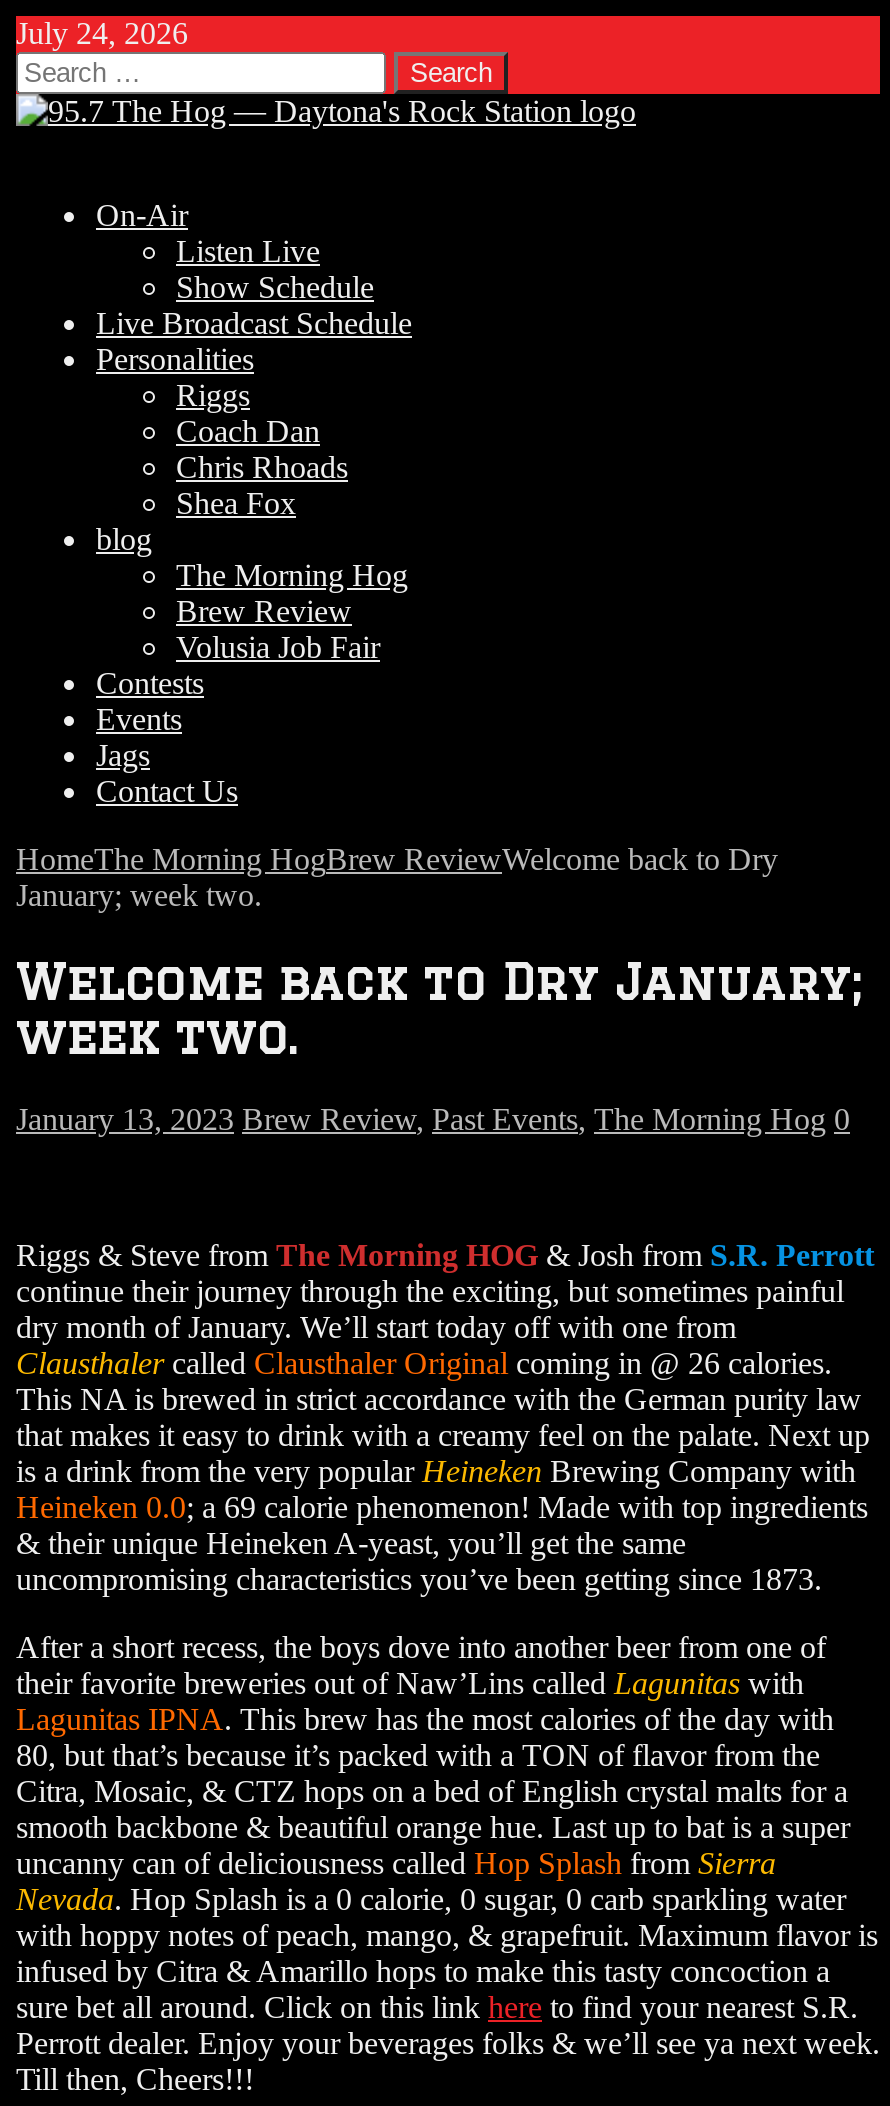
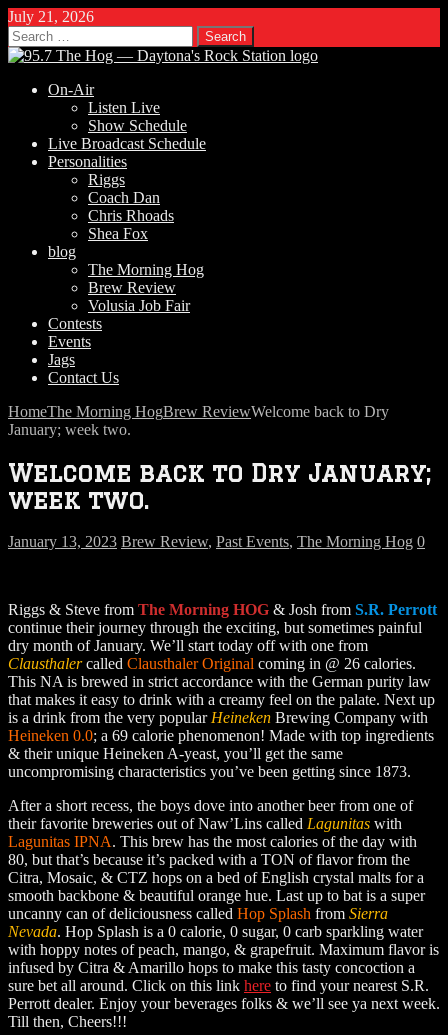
- July 24, 2026
+ July 21, 2026
